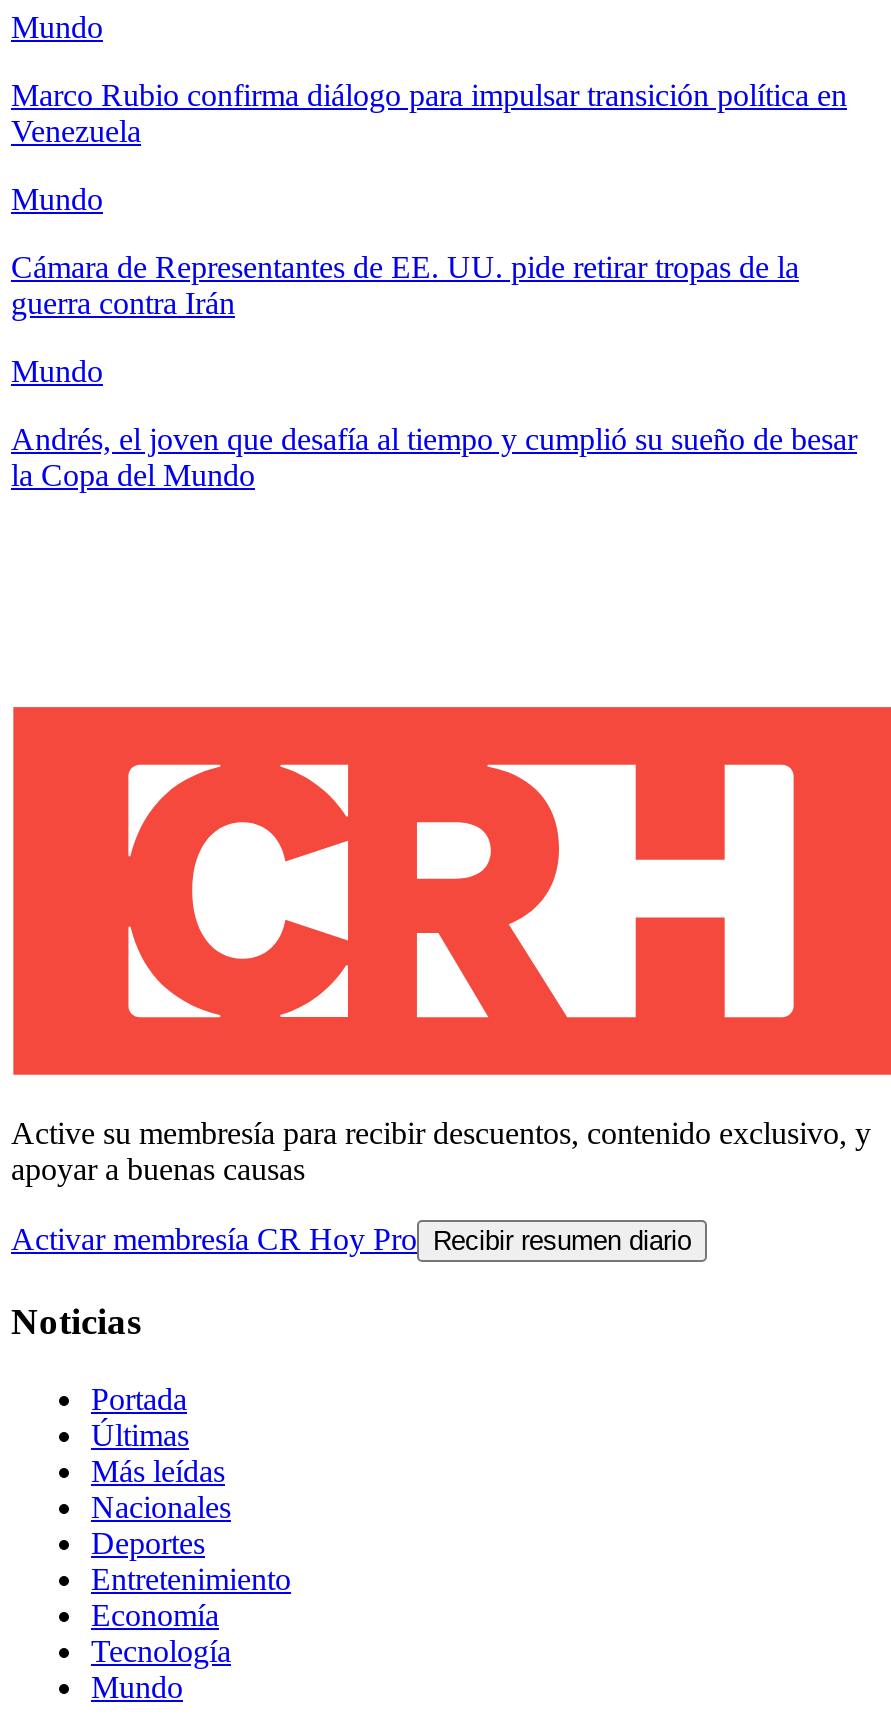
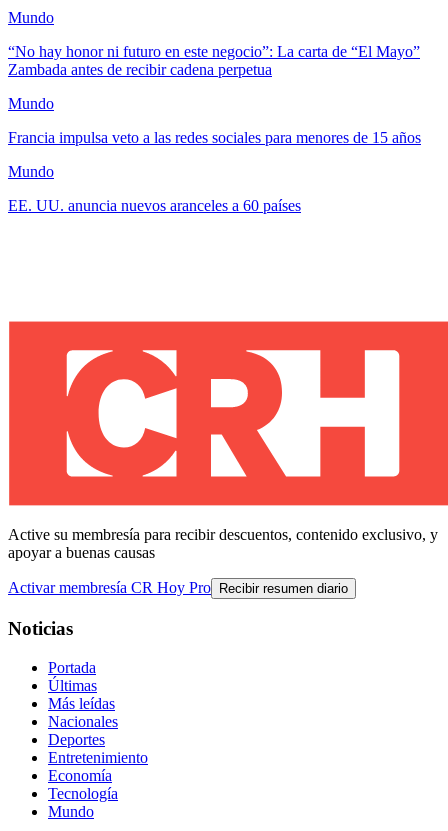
- Marco Rubio confirma diálogo para impulsar transición política en
- Venezuela
+ “No hay honor ni futuro en este negocio”: La carta de “El Mayo”
+ Zambada antes de recibir cadena perpetua

- Cámara de Representantes de EE. UU. pide retirar tropas de la
- guerra contra Irán
+ Francia impulsa veto a las redes sociales para menores de 15 años

- Andrés, el joven que desafía al tiempo y cumplió su sueño de besar
- la Copa del Mundo
+ EE. UU. anuncia nuevos aranceles a 60 países
